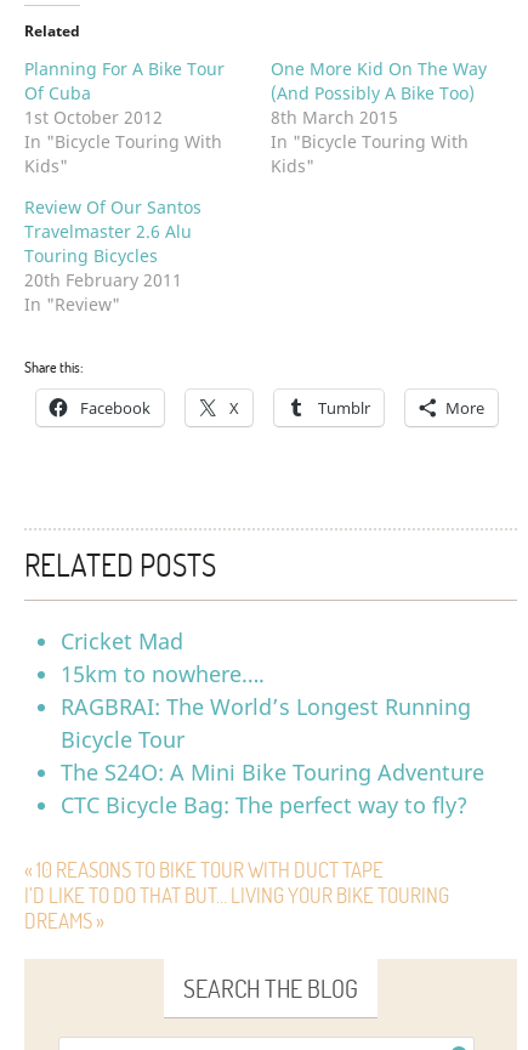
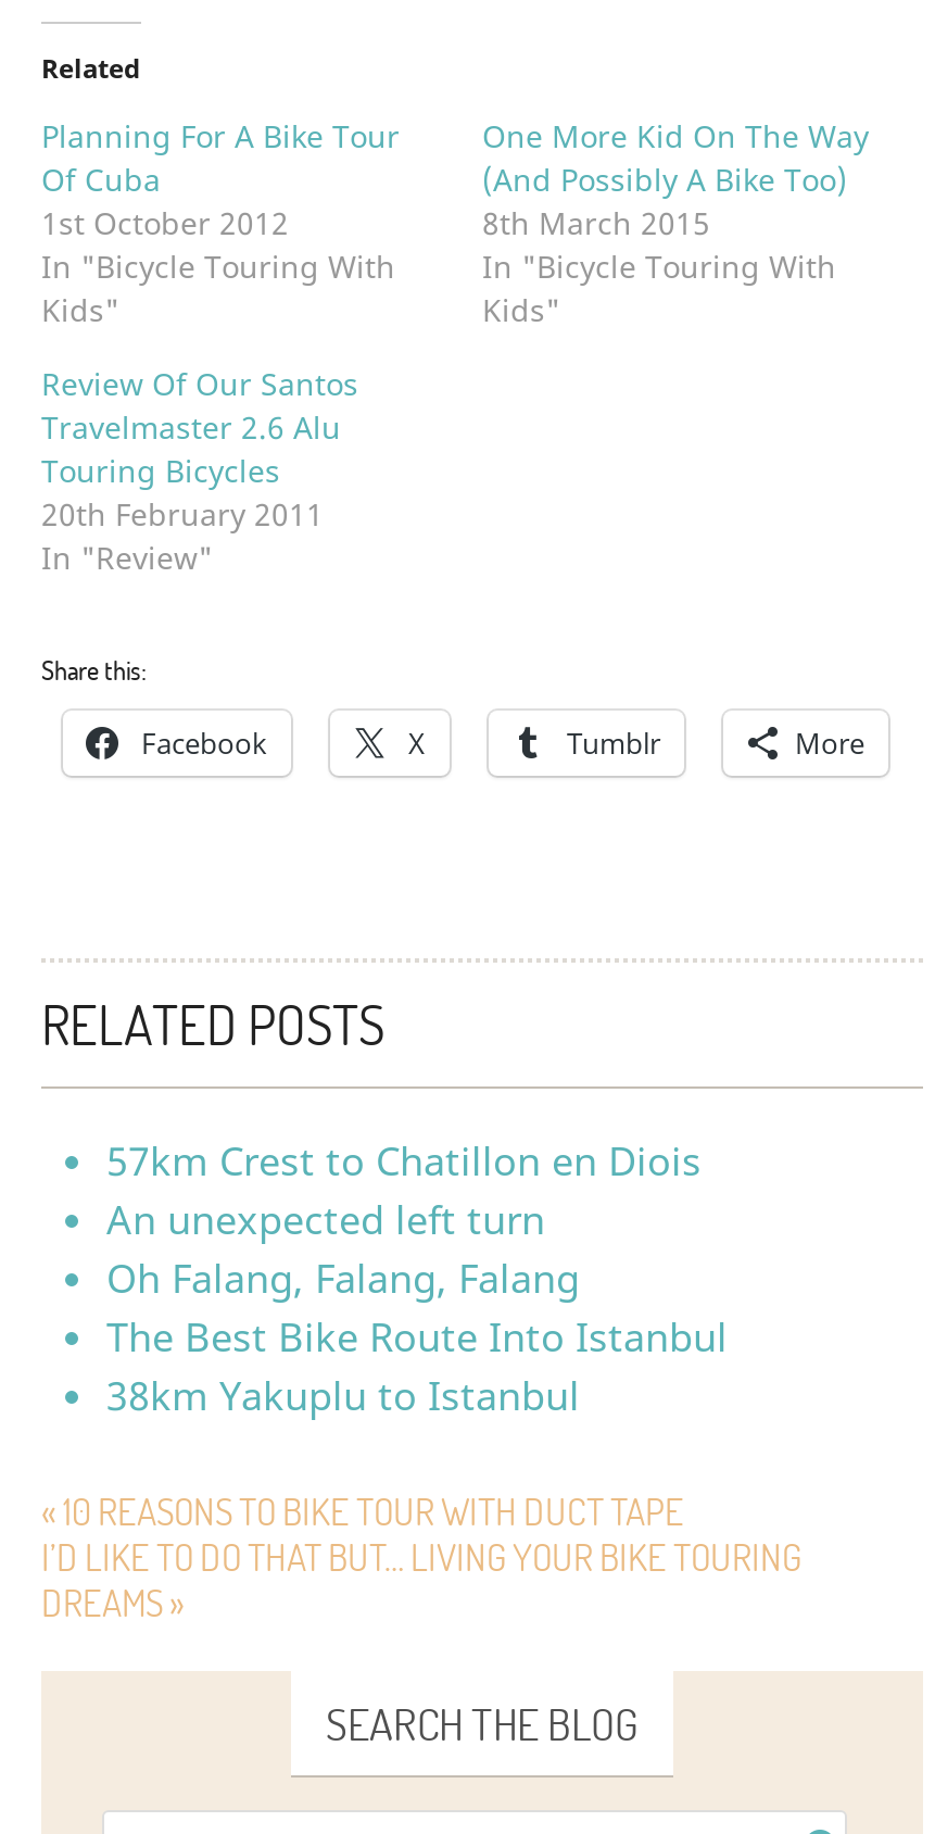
- Cricket Mad
- 15km to nowhere….
- RAGBRAI: The World’s Longest Running
- Bicycle Tour
- The S24O: A Mini Bike Touring Adventure
- CTC Bicycle Bag: The perfect way to fly?
+ 57km Crest to Chatillon en Diois
+ An unexpected left turn
+ Oh Falang, Falang, Falang
+ The Best Bike Route Into Istanbul
+ 38km Yakuplu to Istanbul
